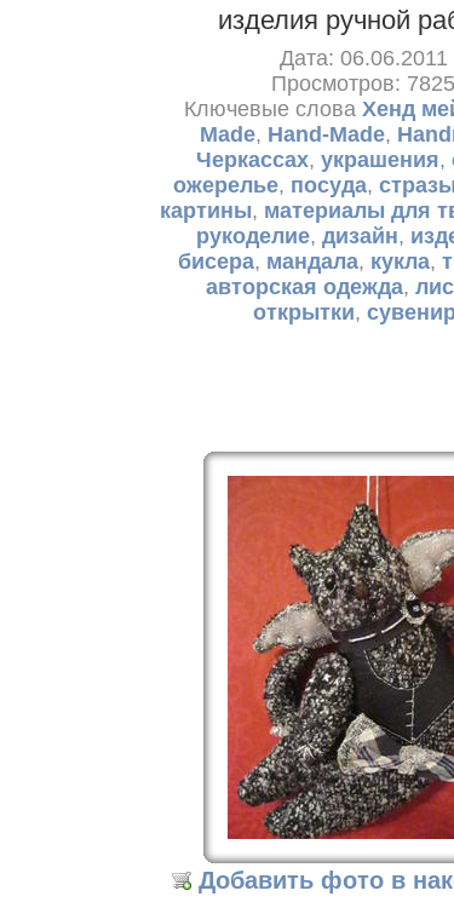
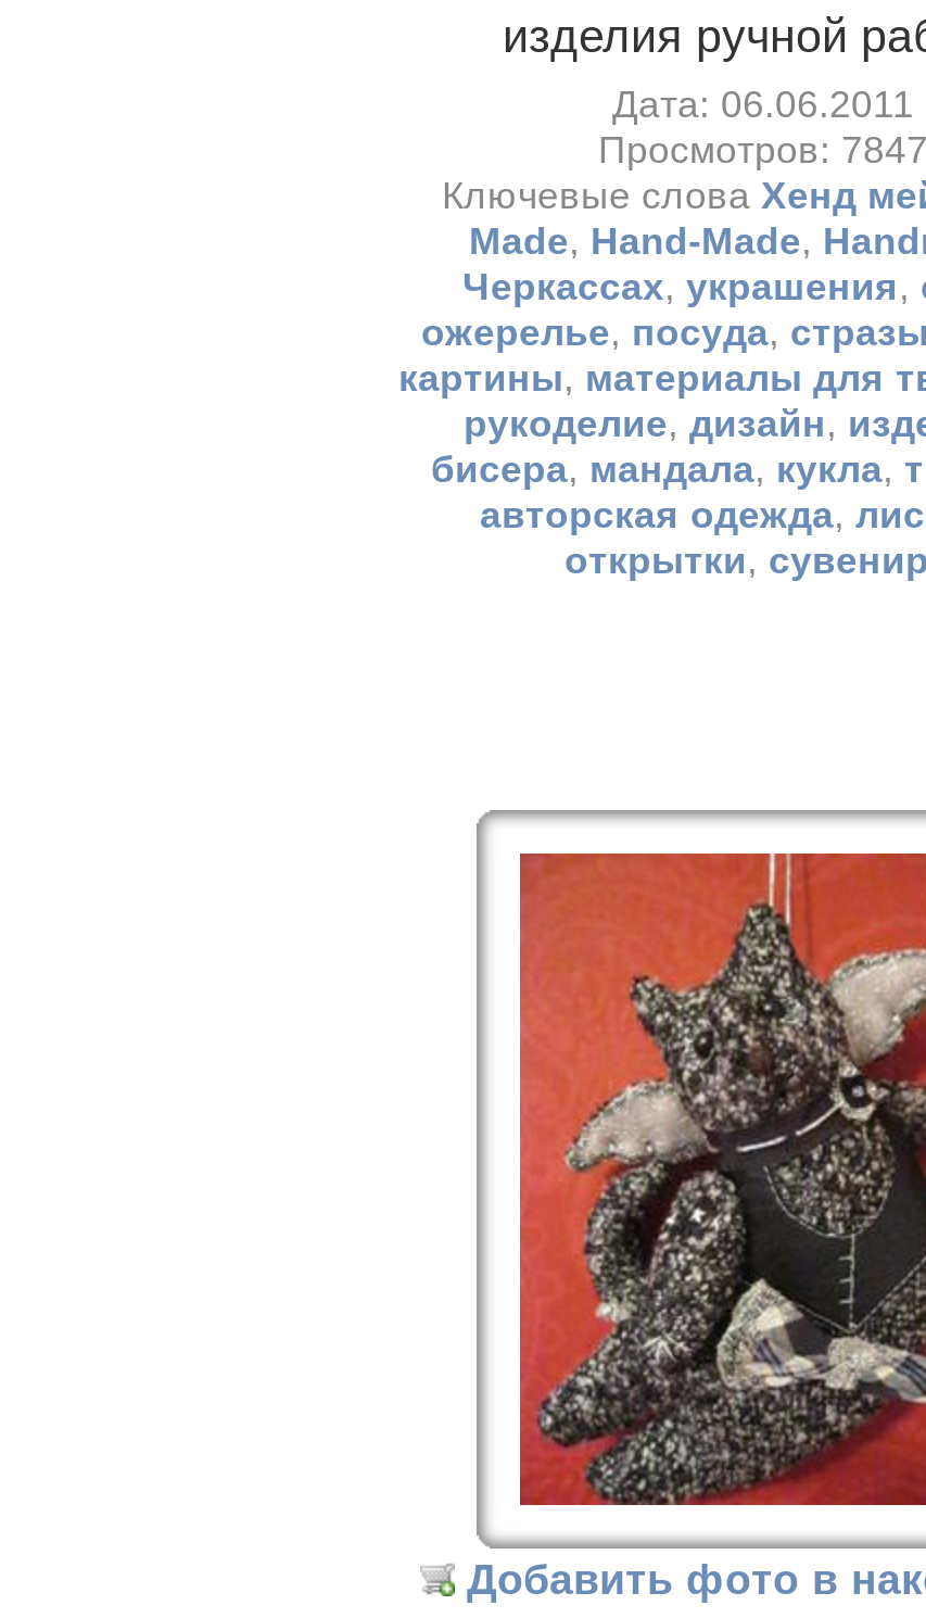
- Просмотров: 7825
+ Просмотров: 7847
